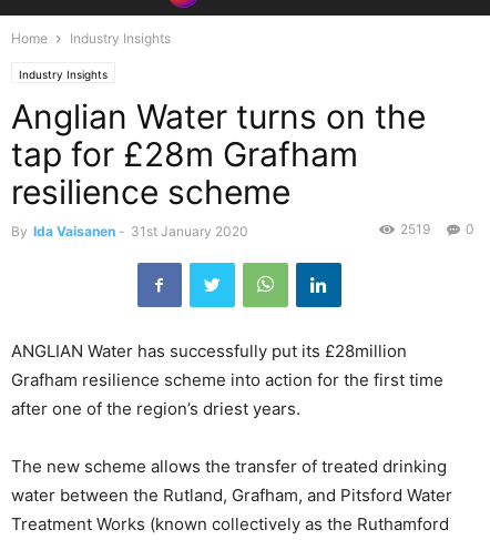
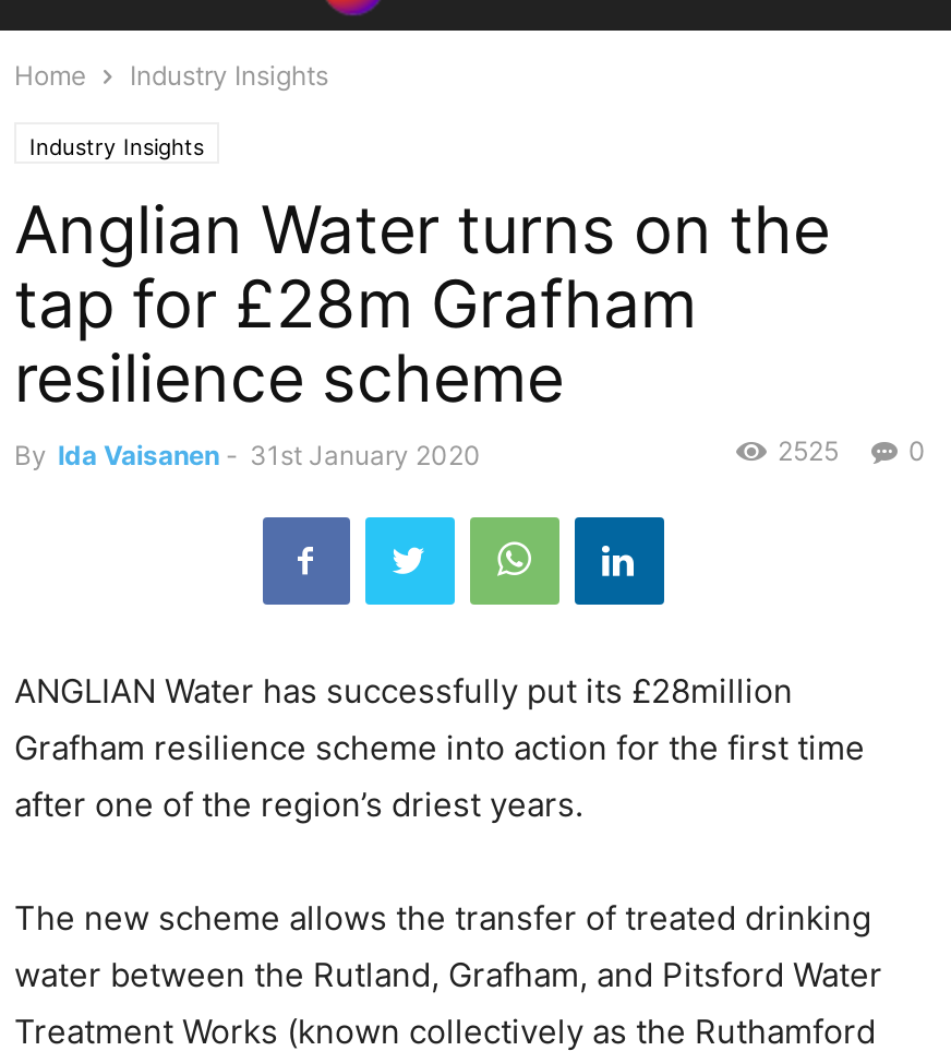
- 2519
+ 2525
